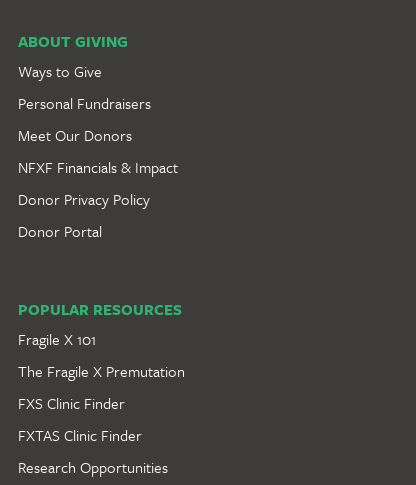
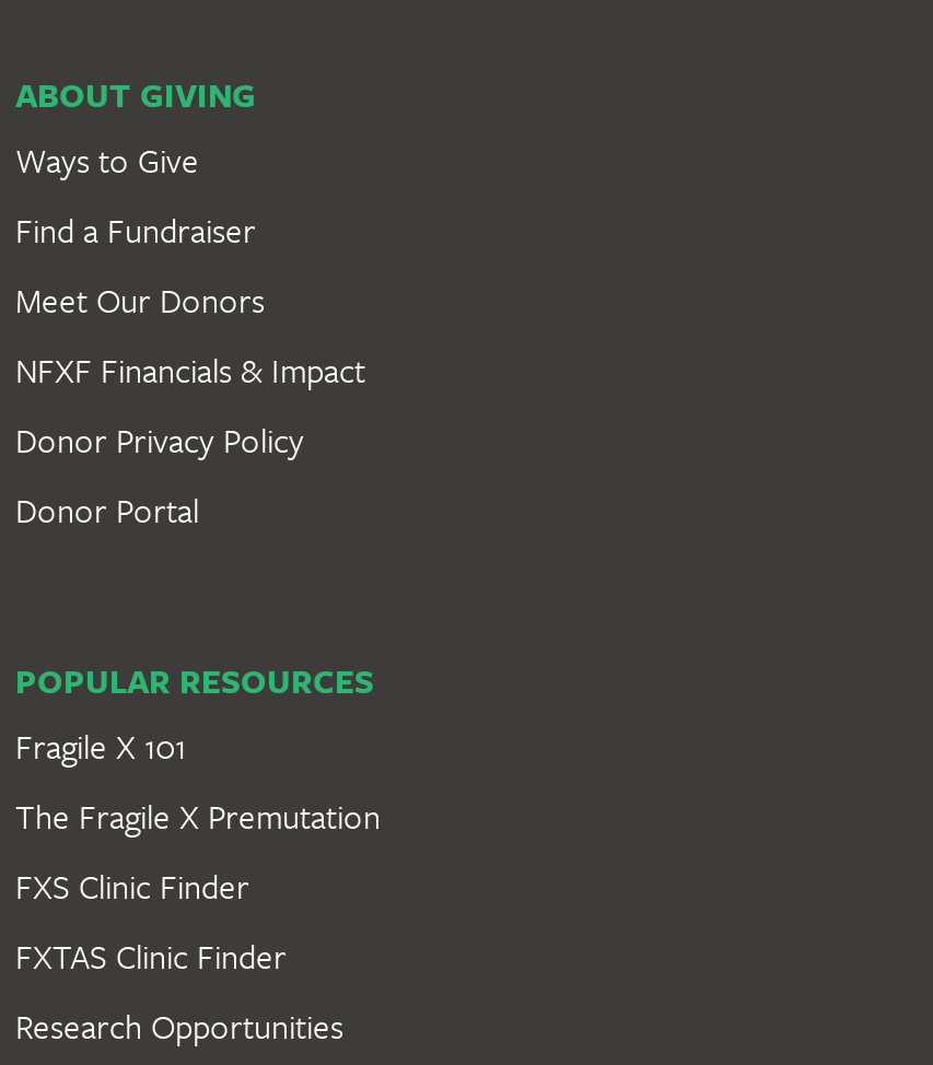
- Personal Fundraisers
+ Find a Fundraiser
